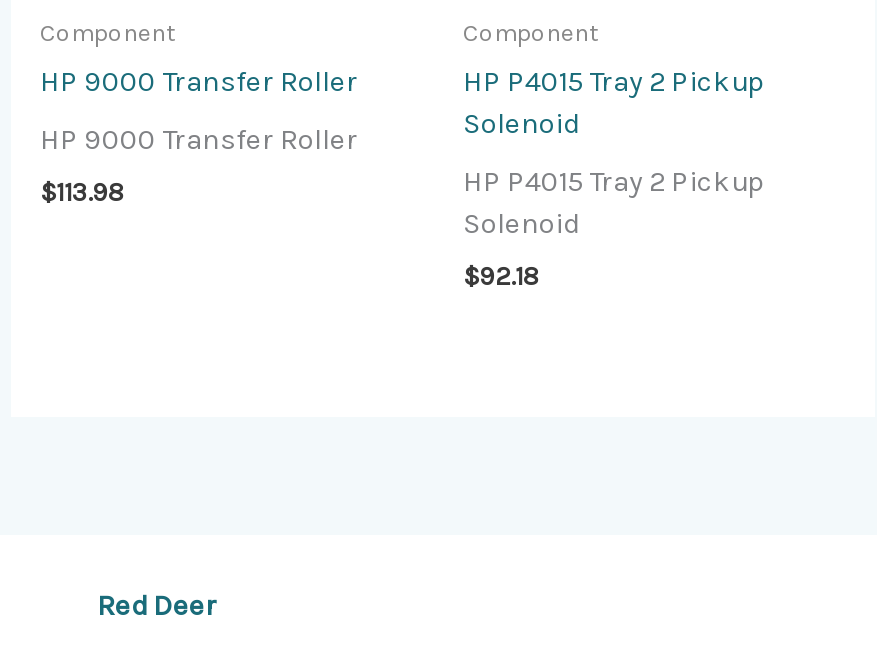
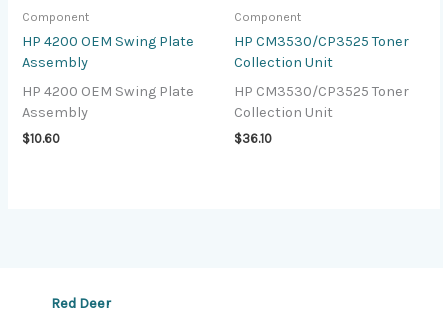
- HP 9000 Transfer Roller
+ HP 4200 OEM Swing Plate
+ Assembly

- HP P4015 Tray 2 Pickup
- Solenoid
+ HP CM3530/CP3525 Toner
+ Collection Unit

- HP 9000 Transfer Roller
+ HP 4200 OEM Swing Plate
+ Assembly

- HP P4015 Tray 2 Pickup
- Solenoid
+ HP CM3530/CP3525 Toner
+ Collection Unit

- $113.98
+ $10.60

- $92.18
+ $36.10
